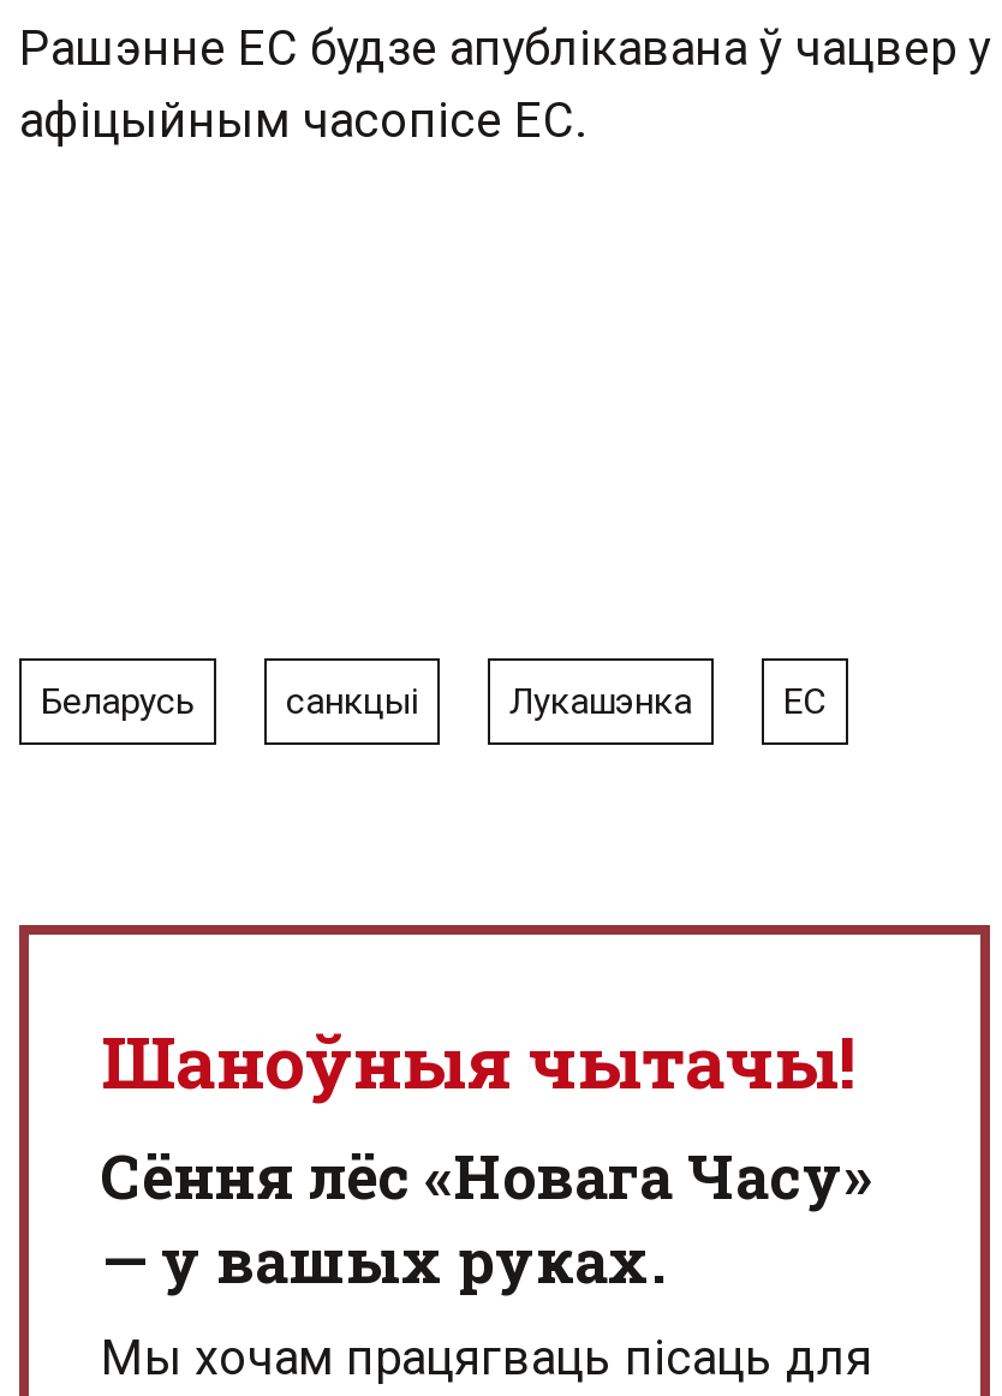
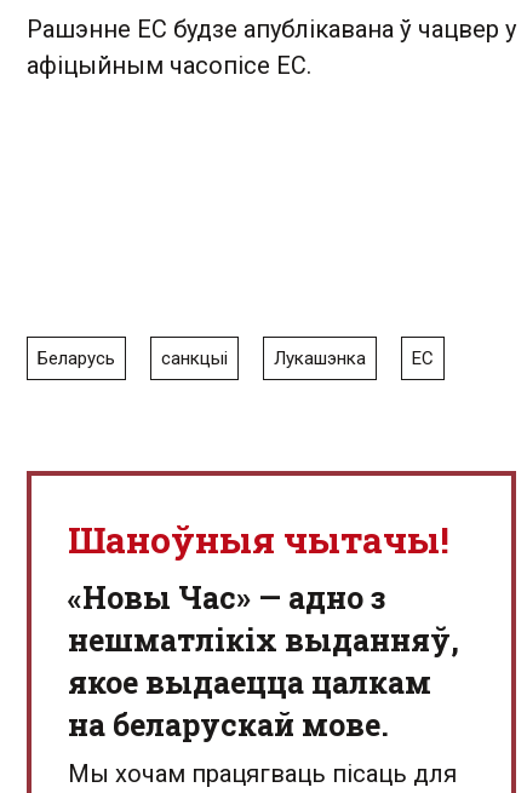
- Сёння лёс «Новага Часу»
- — у вашых руках.
+ «Новы Час» — адно з
+ нешматлікіх выданняў,
+ якое выдаецца цалкам
+ на беларускай мове.
